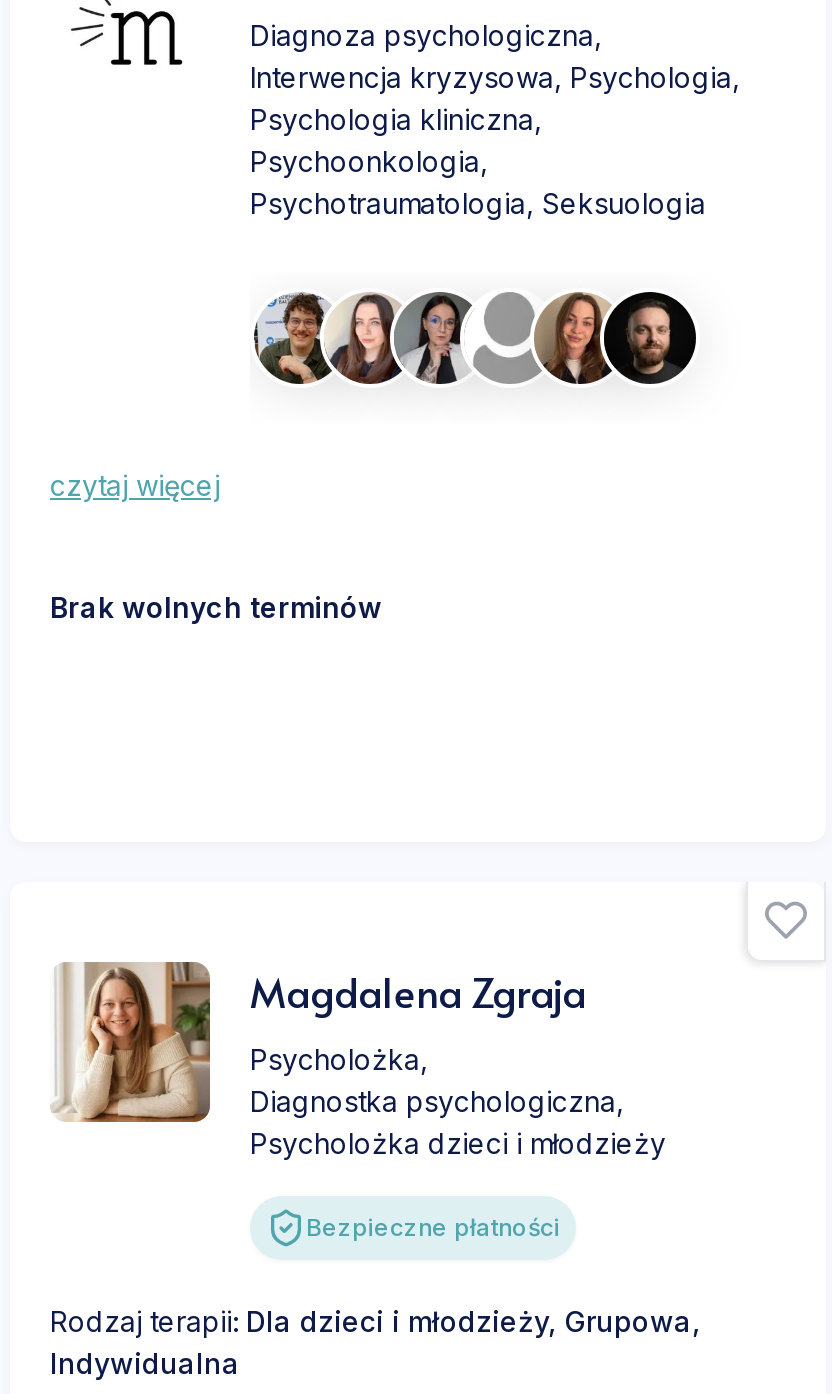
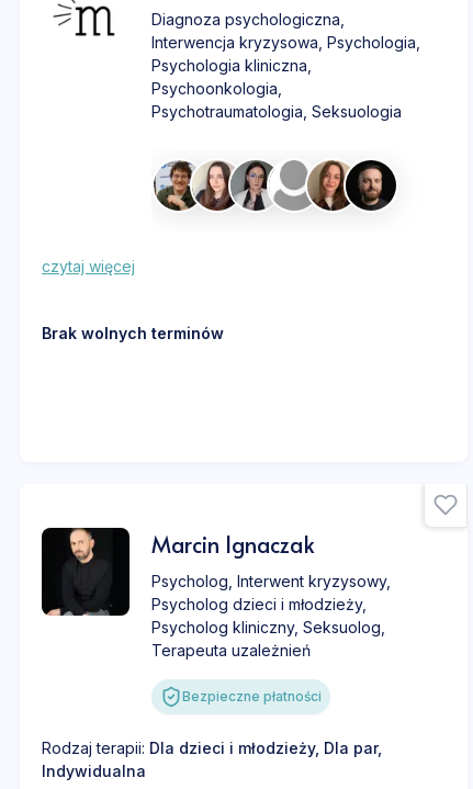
- [image]
- Magdalena Zgraja
- Psycholożka,
- Diagnostka psychologiczna,
- Psycholożka dzieci i młodzieży
+ [image]
+ Marcin Ignaczak
+ Psycholog, Interwent kryzysowy,
+ Psycholog dzieci i młodzieży,
+ Psycholog kliniczny, Seksuolog,
+ Terapeuta uzależnień

- Rodzaj terapii: Dla dzieci i młodzieży, Grupowa,
+ Rodzaj terapii: Dla dzieci i młodzieży, Dla par,
